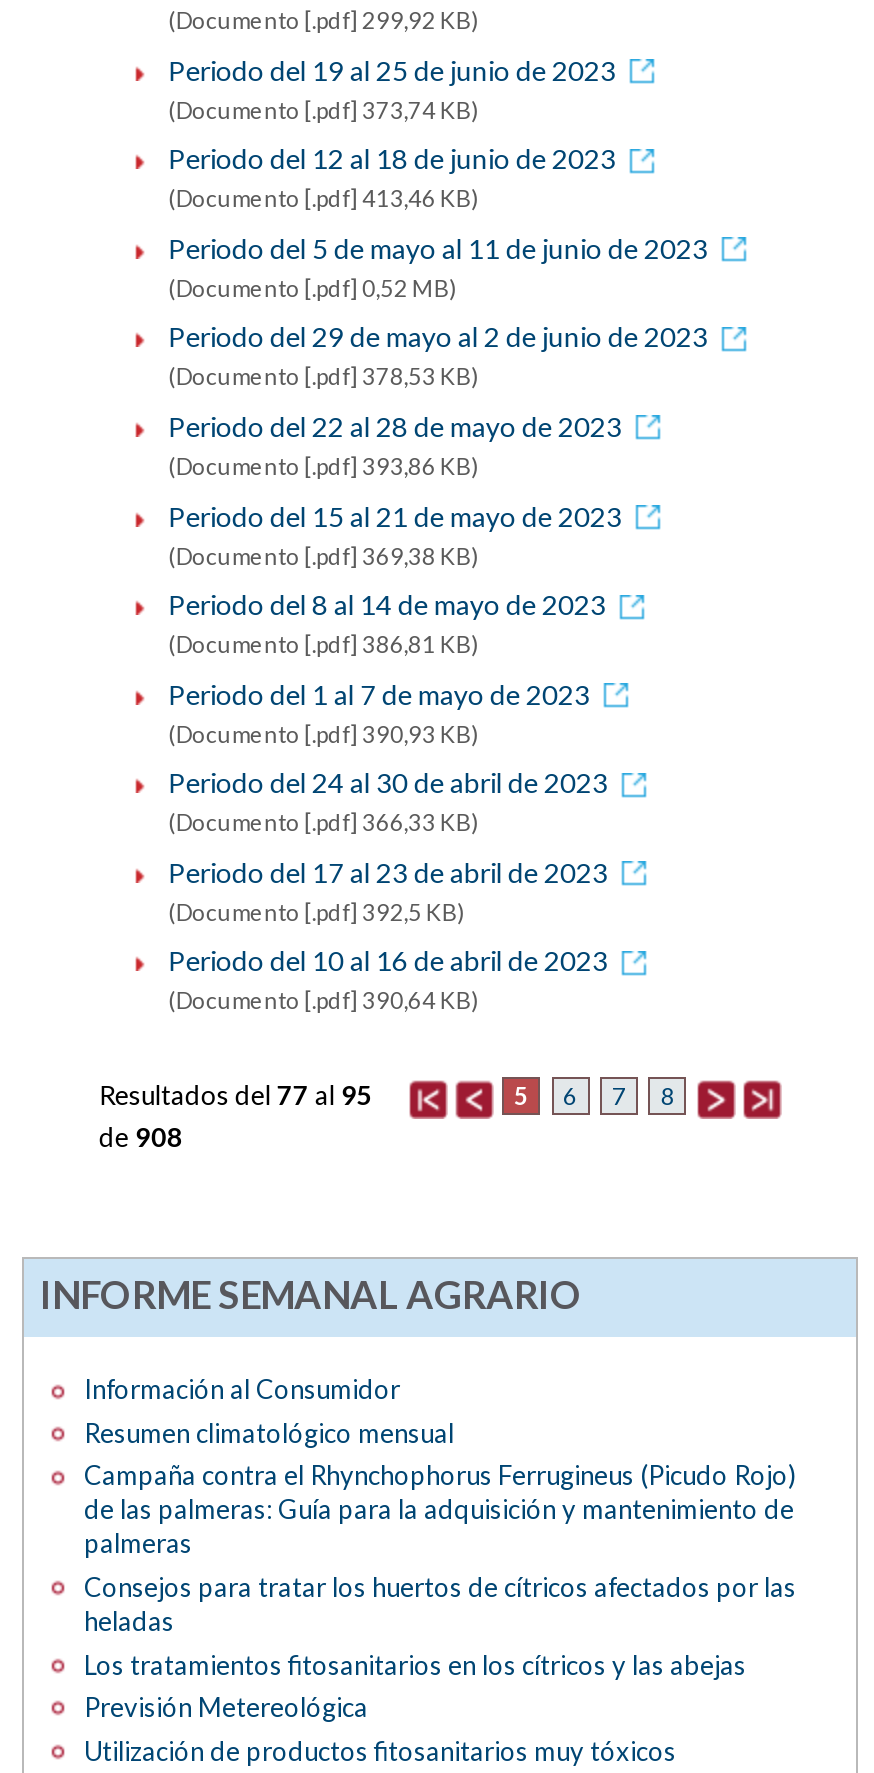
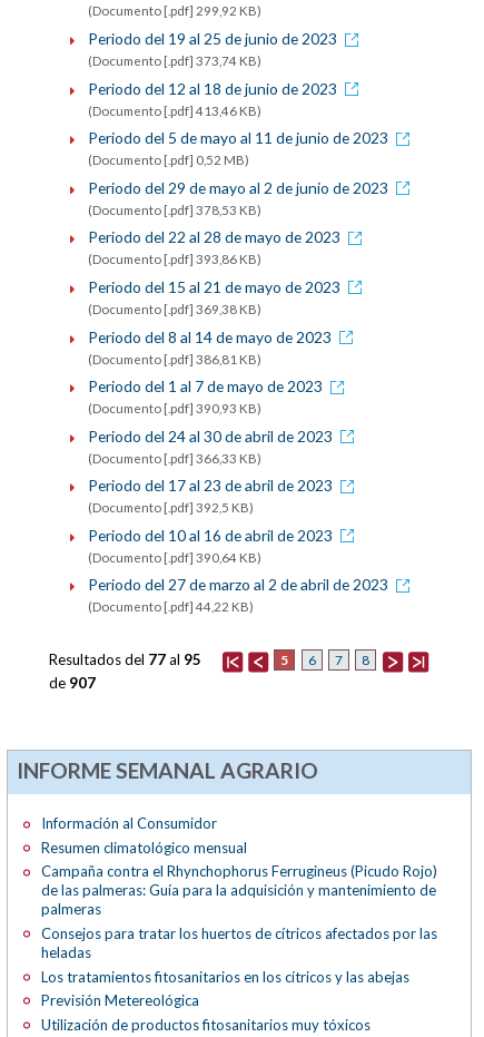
+ Periodo del 27 de marzo al 2 de abril de 2023
+ (Documento [.pdf] 44,22 KB)

- de 908
+ de 907
